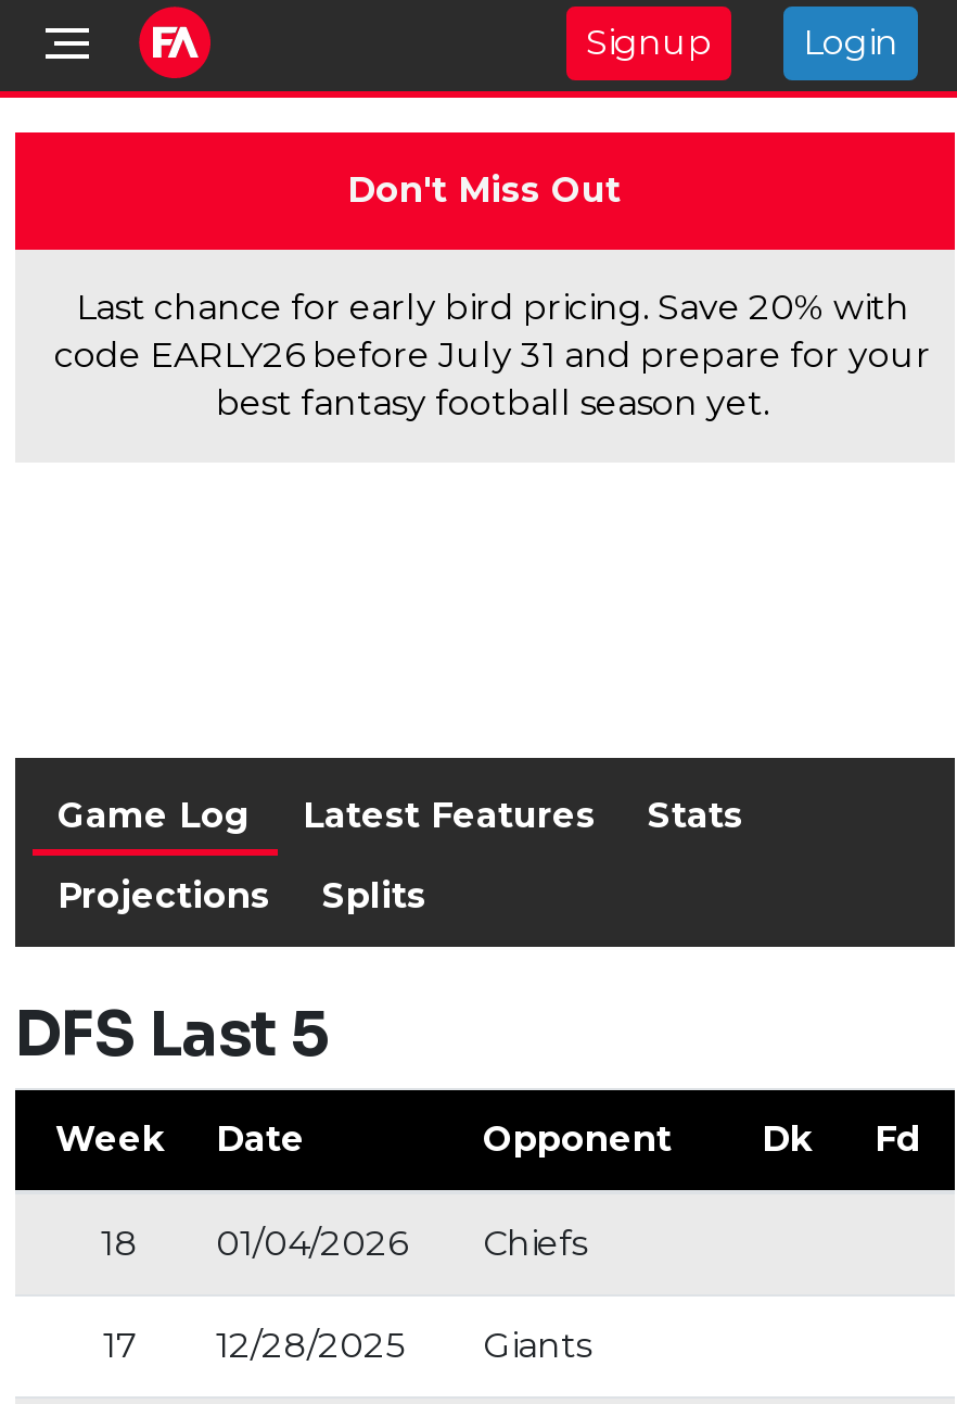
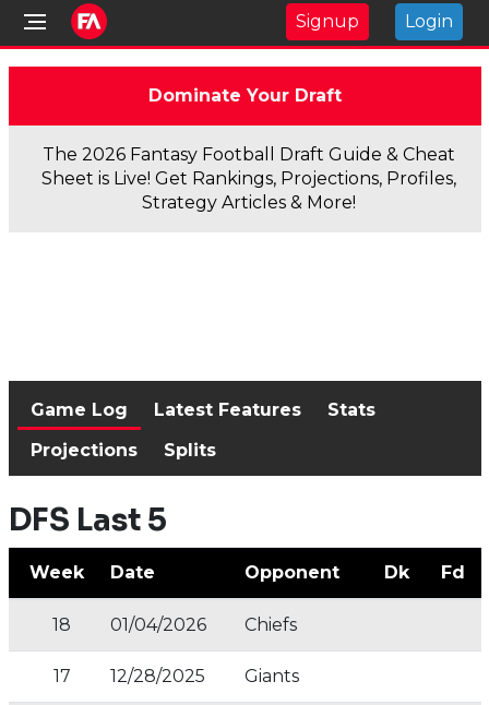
- Don't Miss Out
+ Dominate Your Draft

- Last chance for early bird pricing. Save 20% with
- code EARLY26 before July 31 and prepare for your
- best fantasy football season yet.
+ The 2026 Fantasy Football Draft Guide & Cheat
+ Sheet is Live! Get Rankings, Projections, Profiles,
+ Strategy Articles & More!
